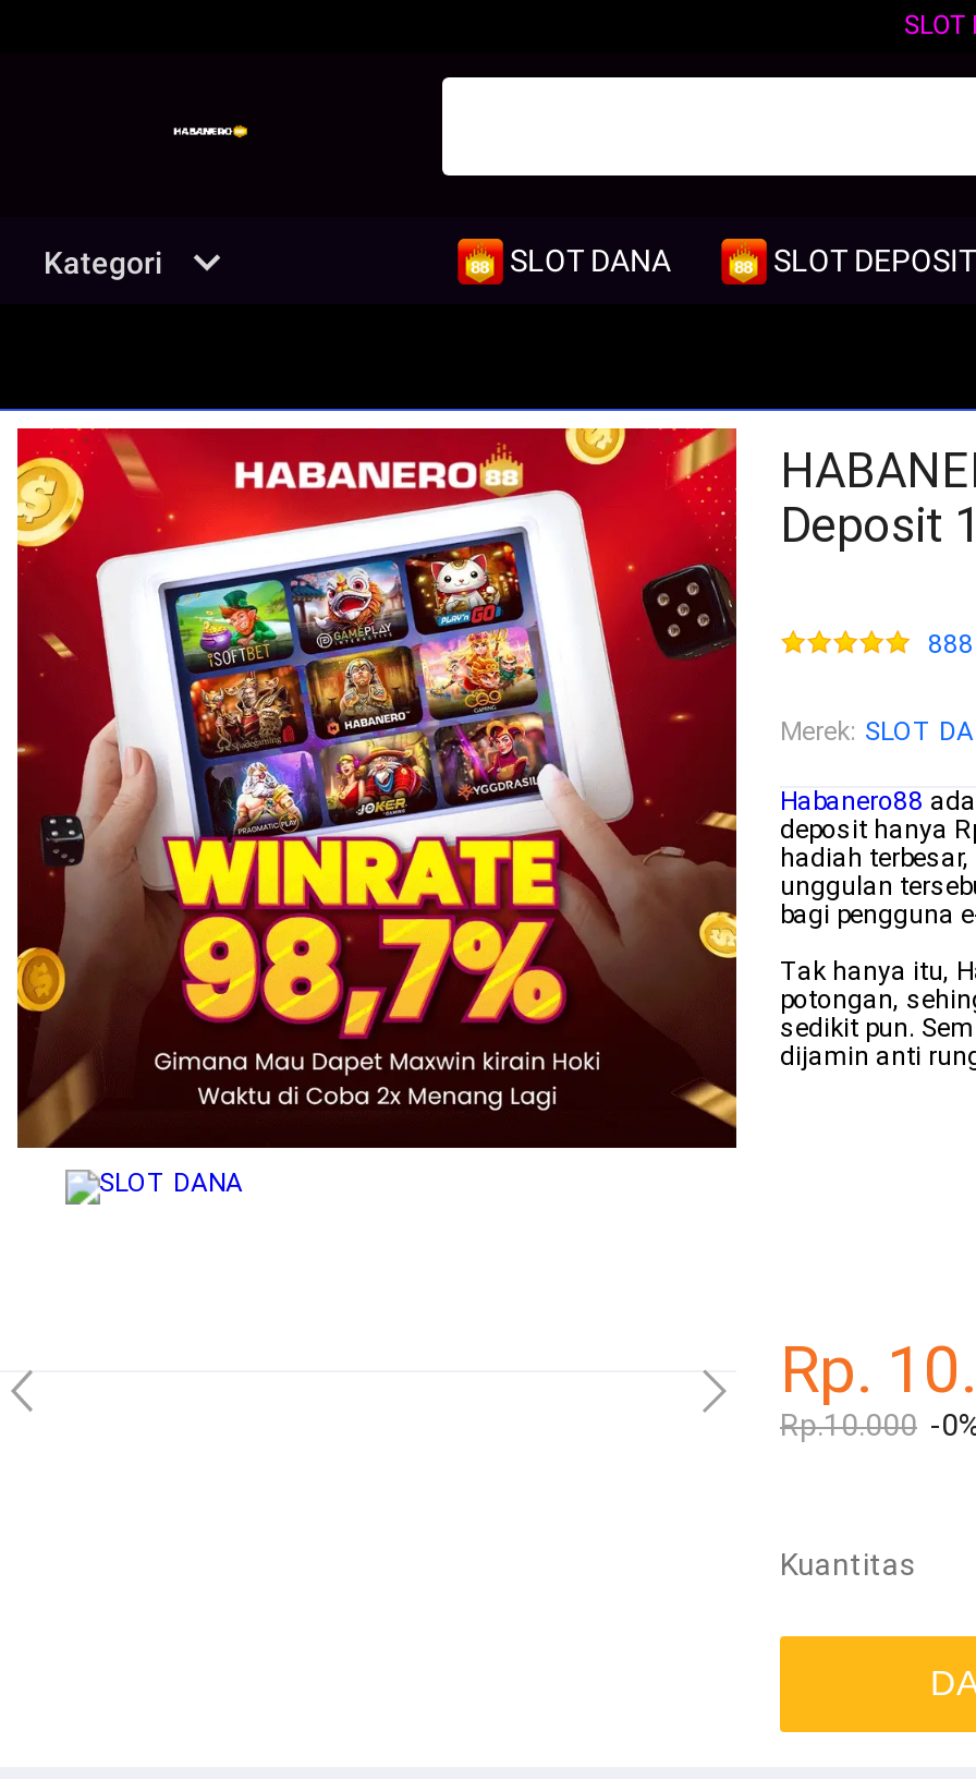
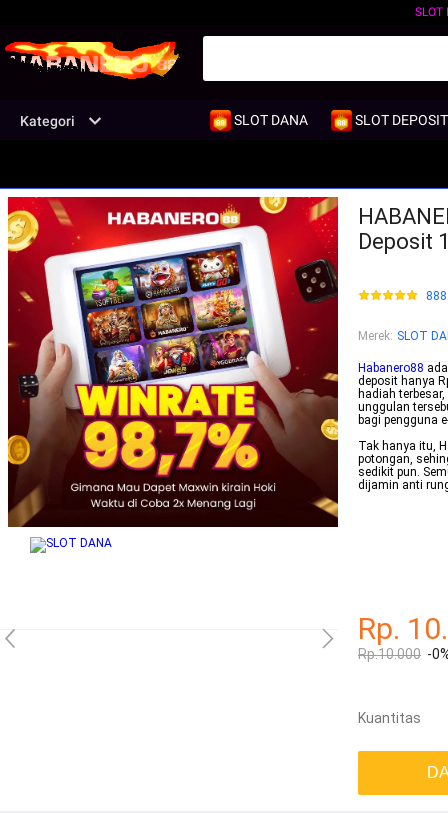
+ [image]
